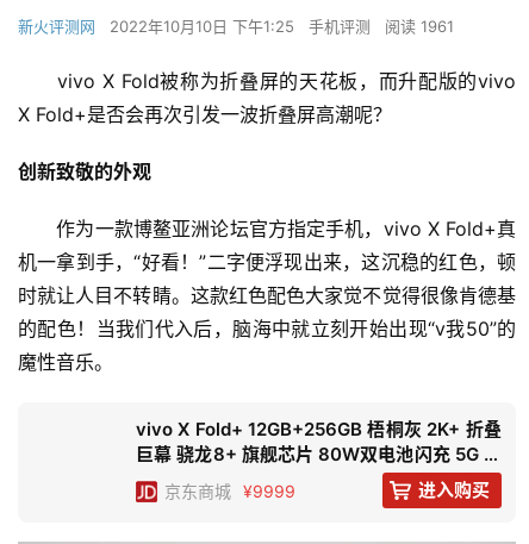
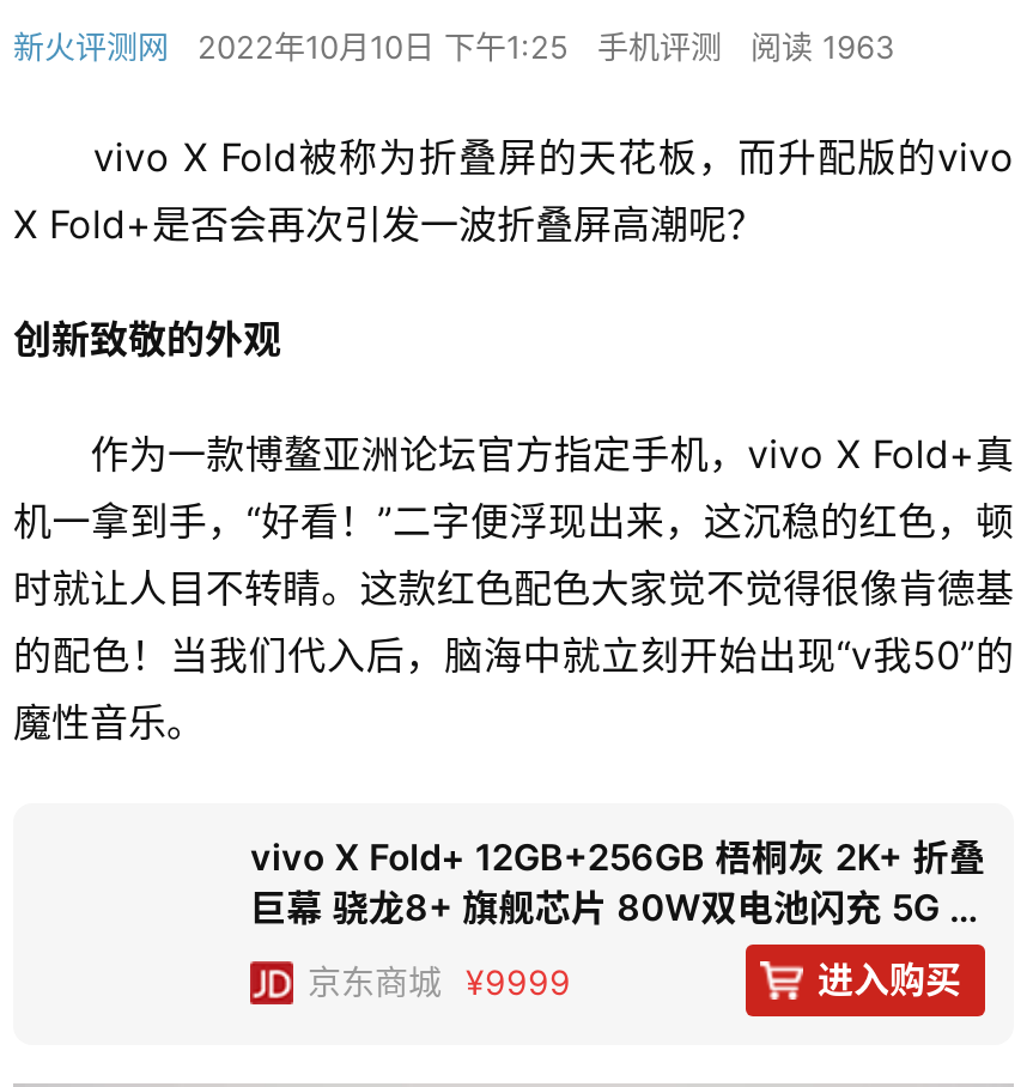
- 新火评测网 2022年10月10日 下午1:25 手机评测 阅读 1961
+ 新火评测网 2022年10月10日 下午1:25 手机评测 阅读 1963
